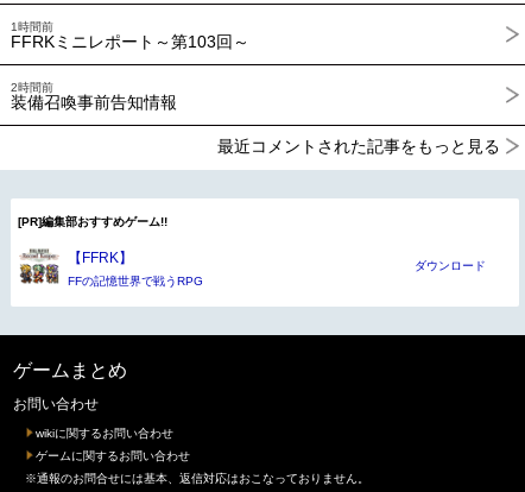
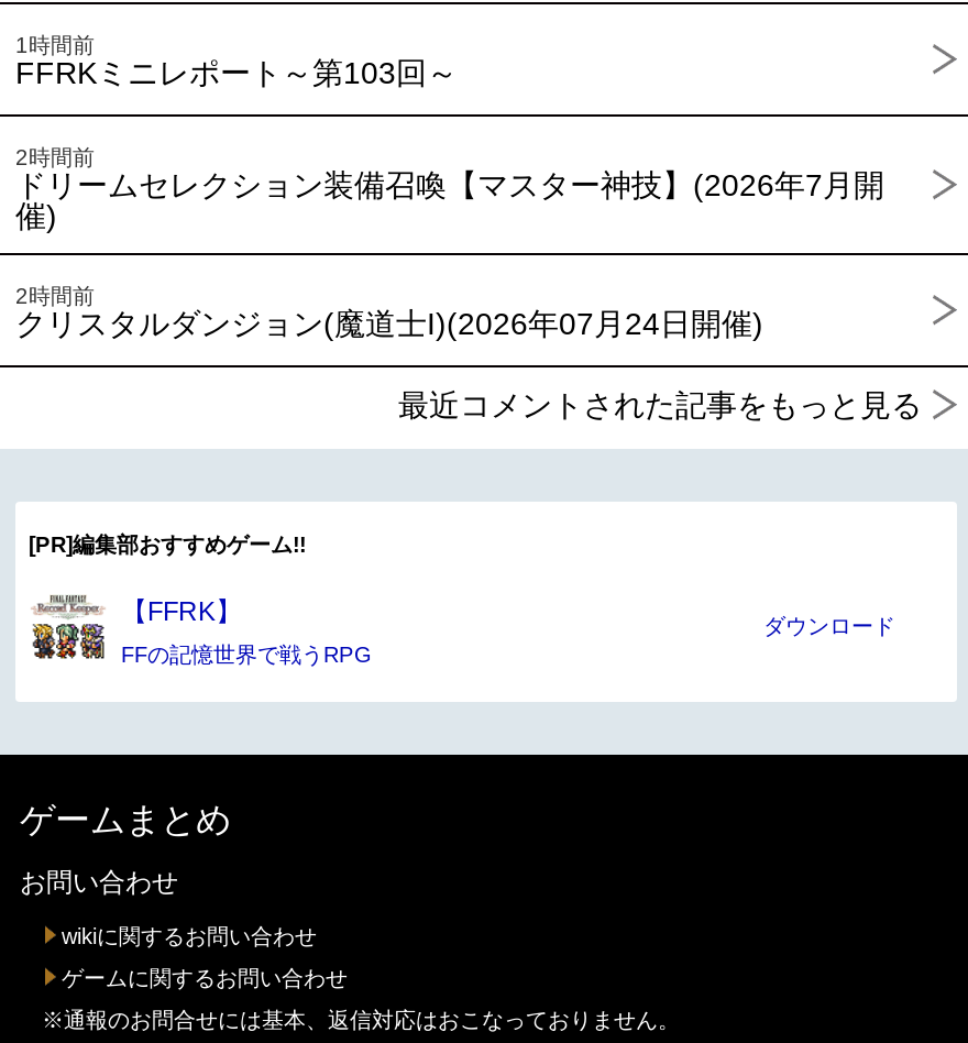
- 装備召喚事前告知情報
+ ドリームセレクション装備召喚【マスター神技】(2026年7月開
+ 催)
+ 2時間前
+ クリスタルダンジョン(魔道士I)(2026年07月24日開催)
